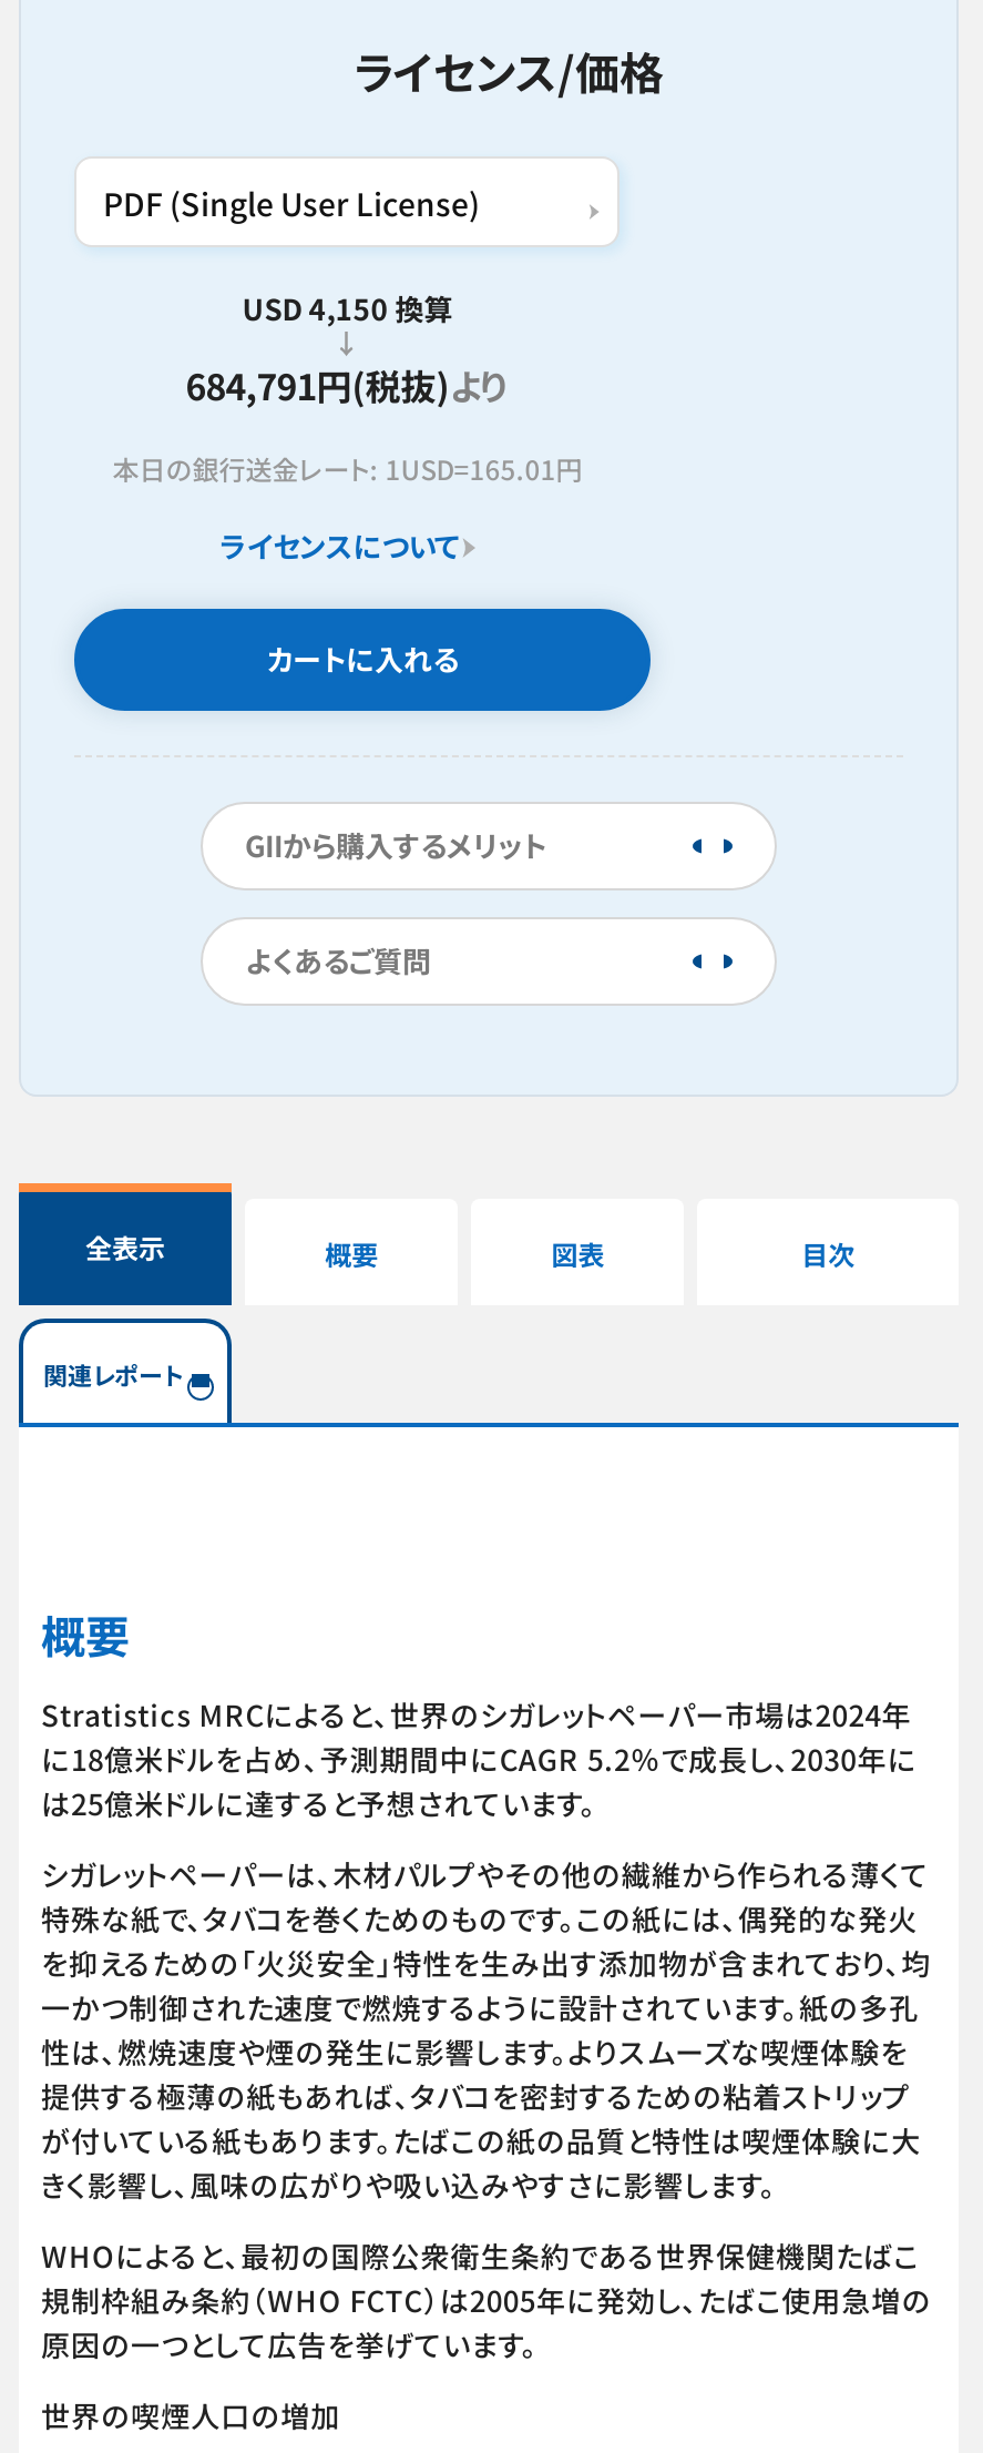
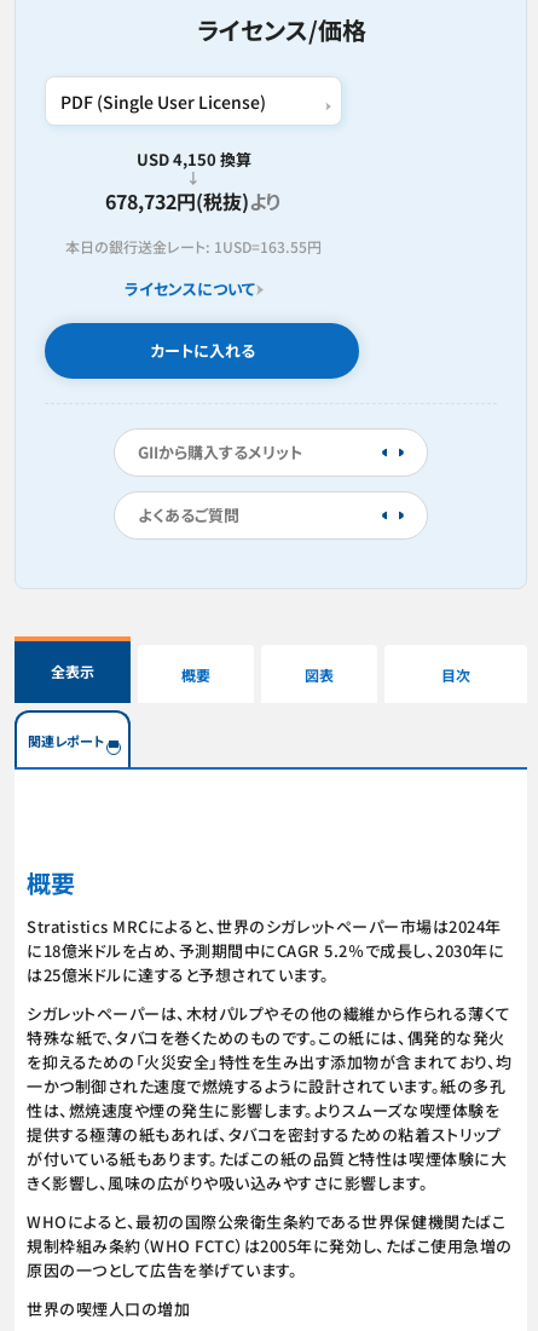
- 684,791円(税抜)より
+ 678,732円(税抜)より

- 本日の銀行送金レート: 1USD=165.01円
+ 本日の銀行送金レート: 1USD=163.55円
